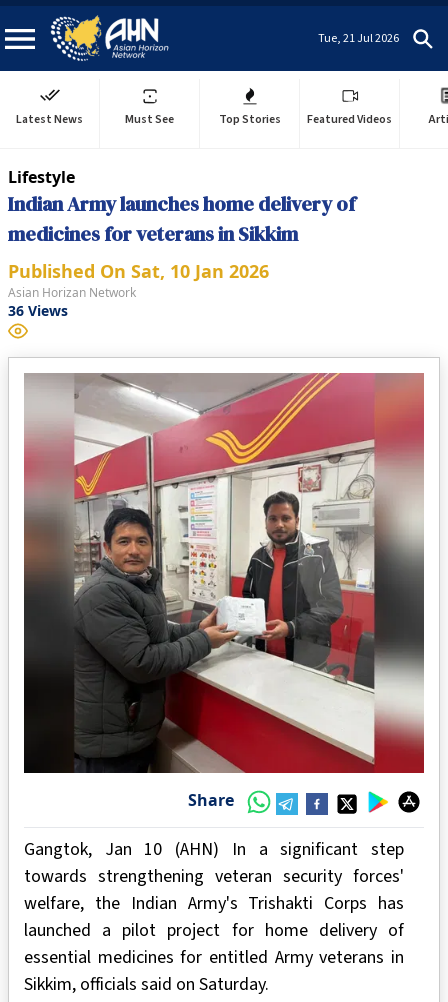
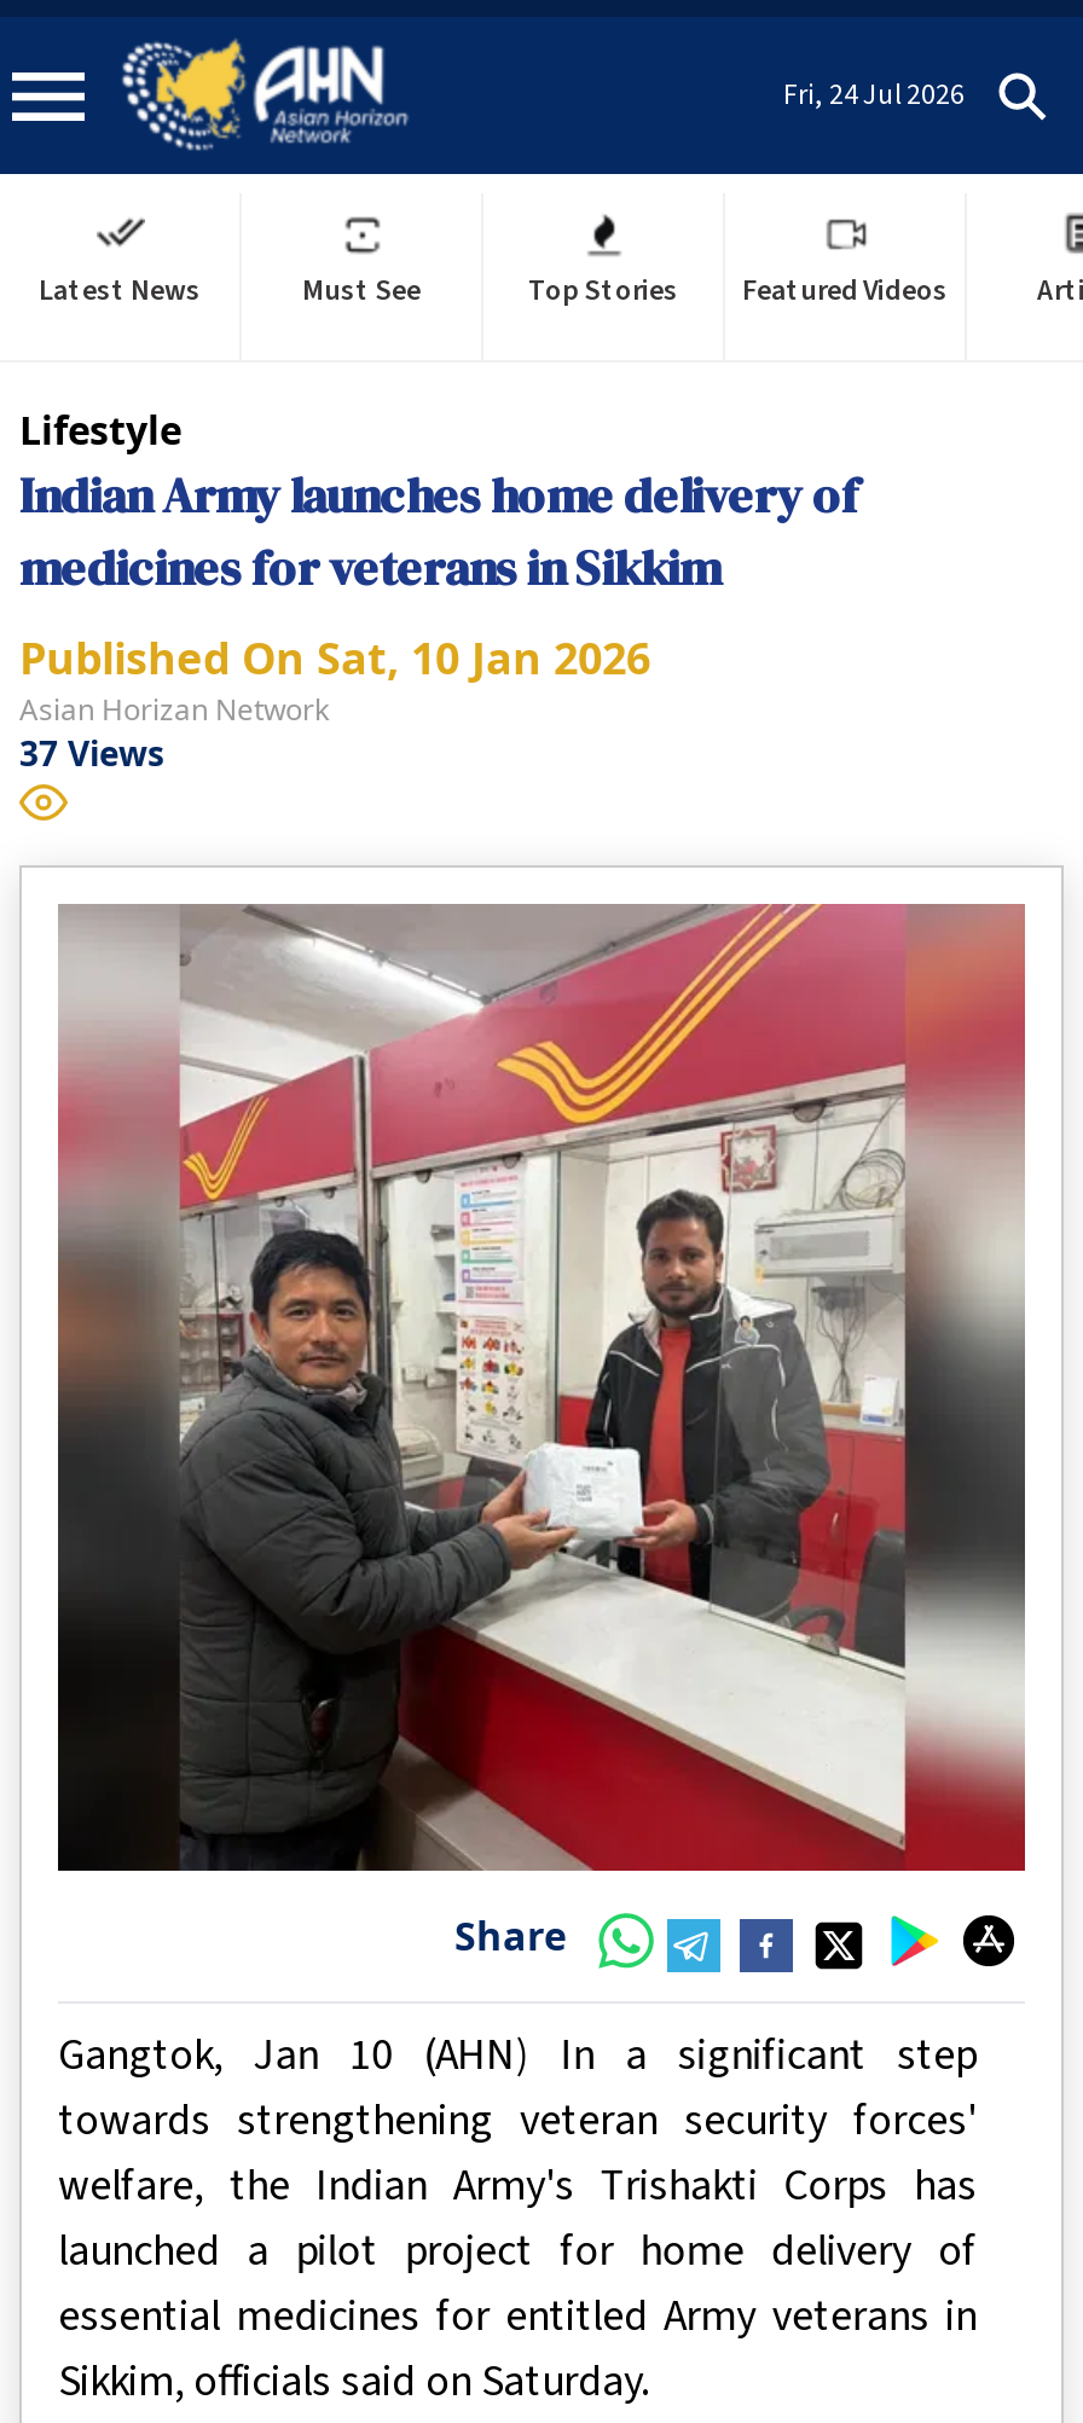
- Tue, 21 Jul 2026
+ Fri, 24 Jul 2026

- 36 Views
+ 37 Views
